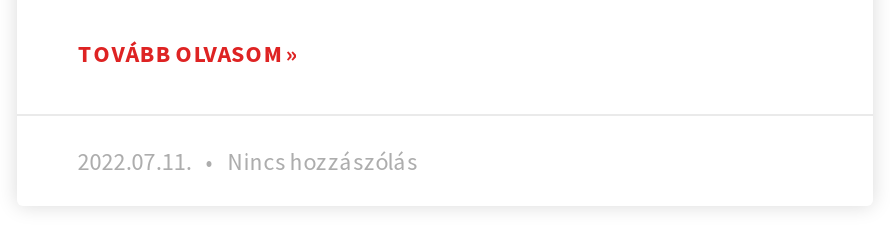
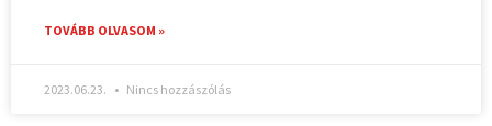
- 2022.07.11. Nincs hozzászólás
+ 2023.06.23. Nincs hozzászólás
